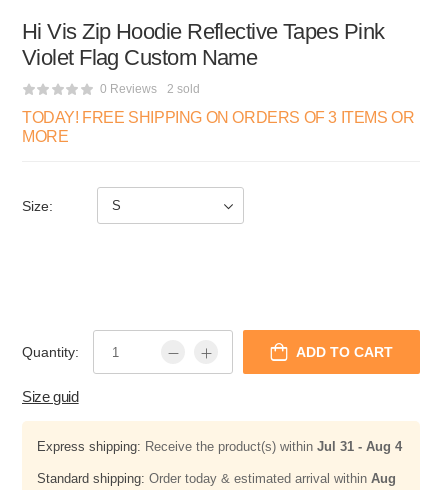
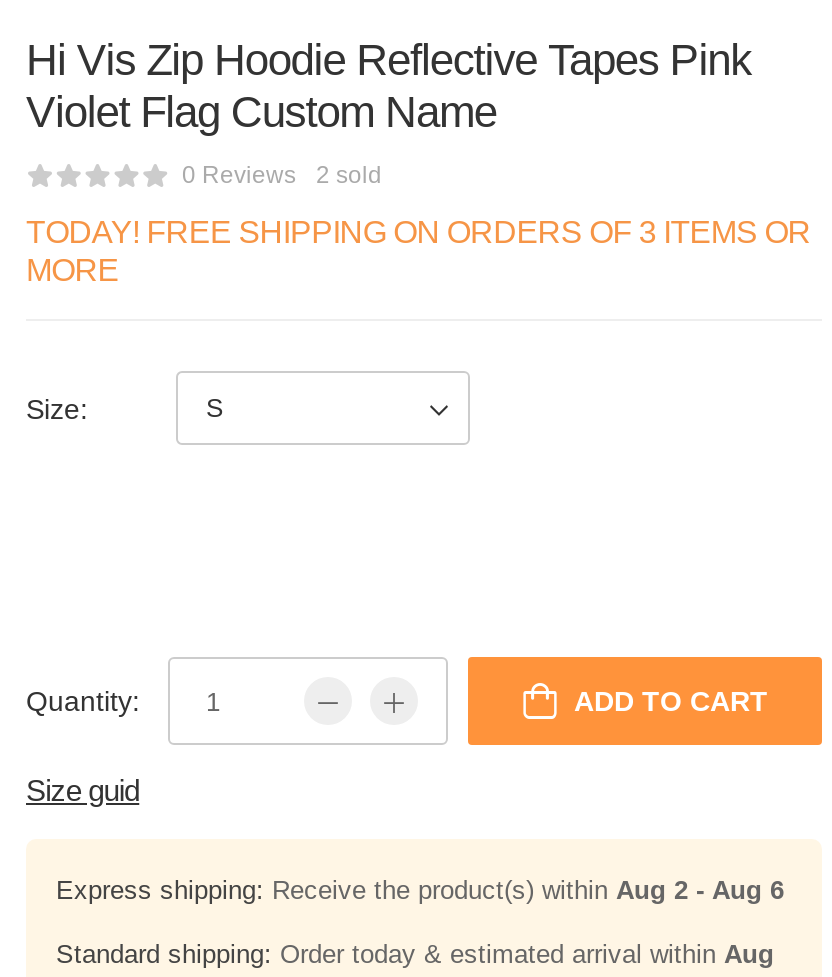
- Express shipping: Receive the product(s) within Jul 31 - Aug 4
+ Express shipping: Receive the product(s) within Aug 2 - Aug 6
